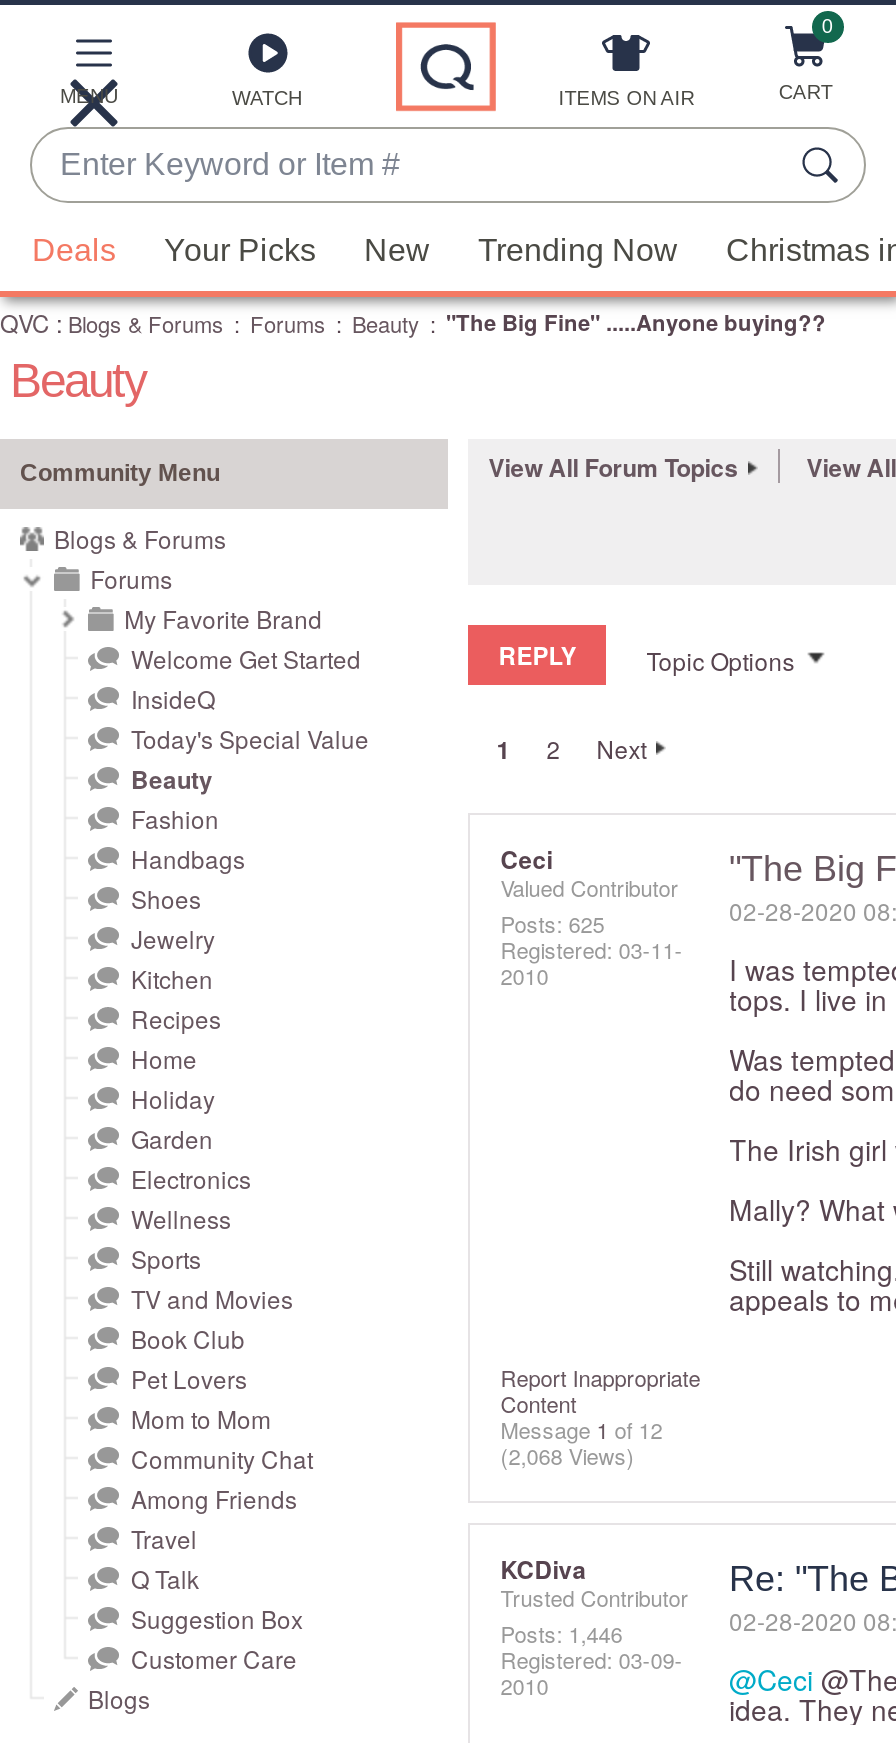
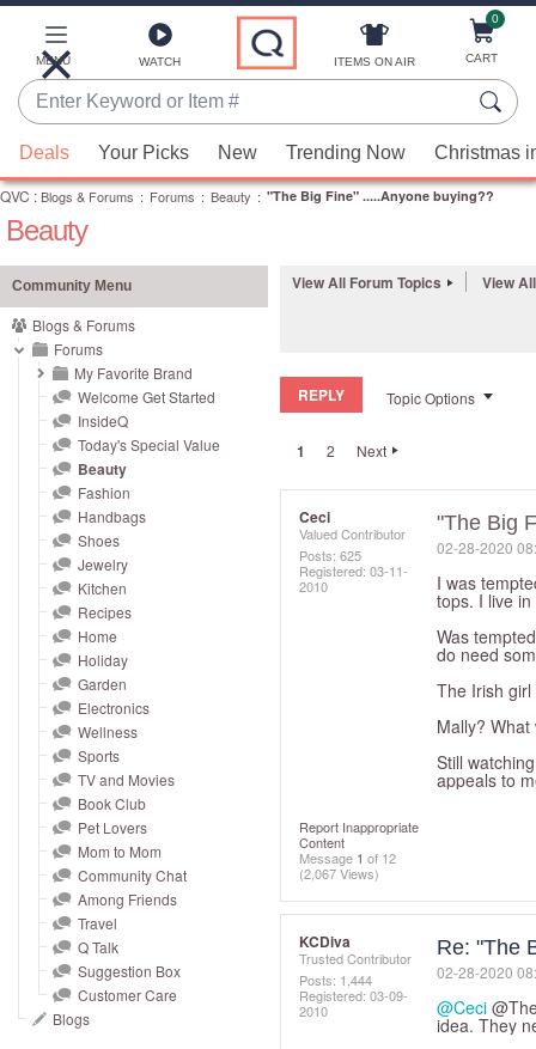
- (2,068 Views)
+ (2,067 Views)

- Posts: 1,446
+ Posts: 1,444
